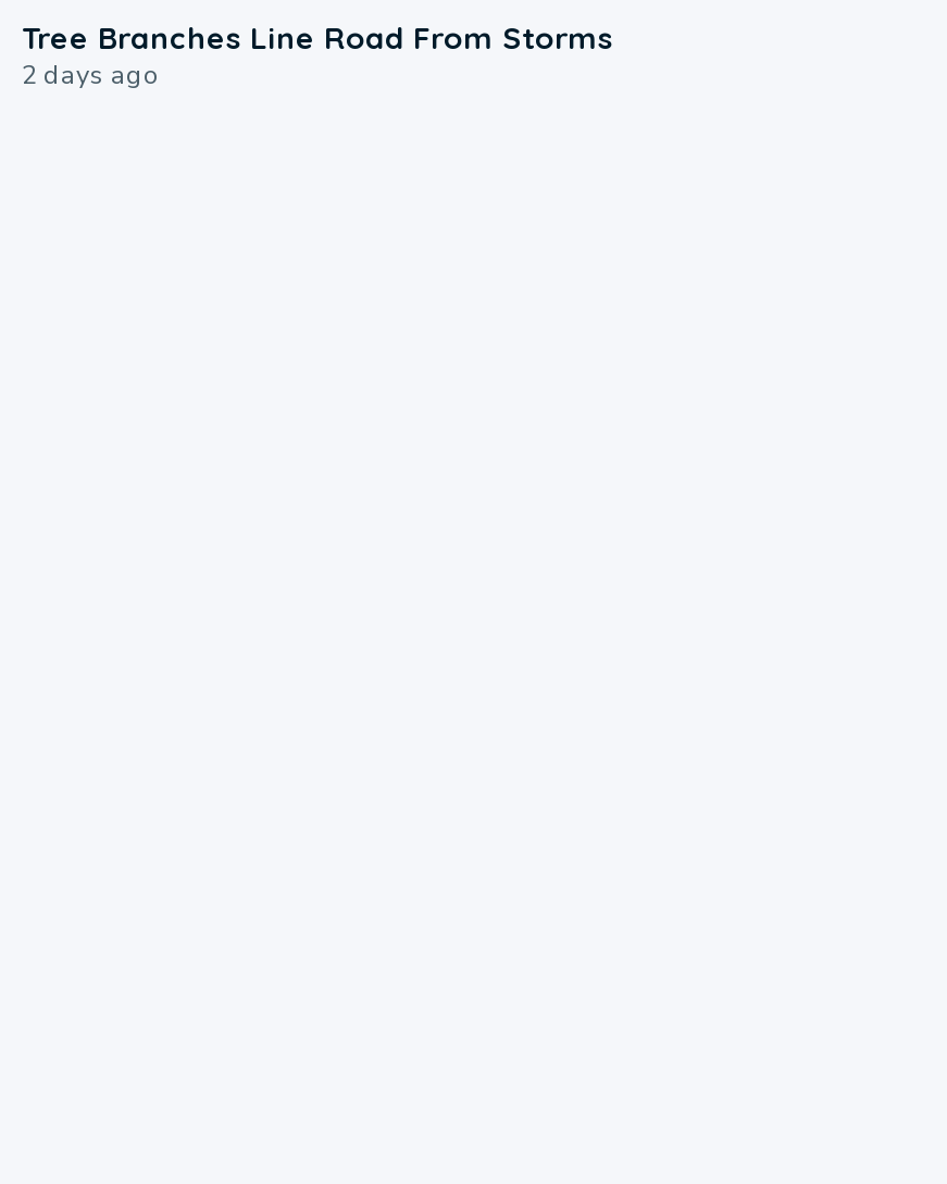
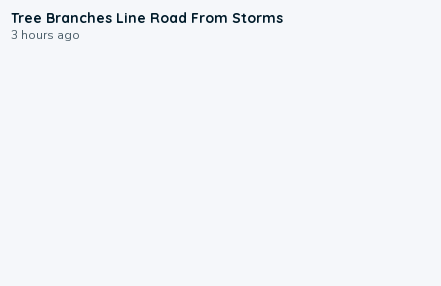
- 2 days ago
+ 3 hours ago
